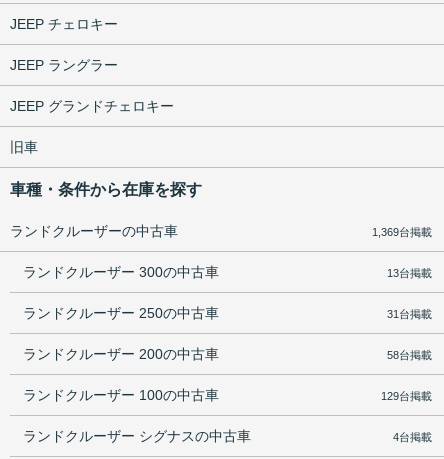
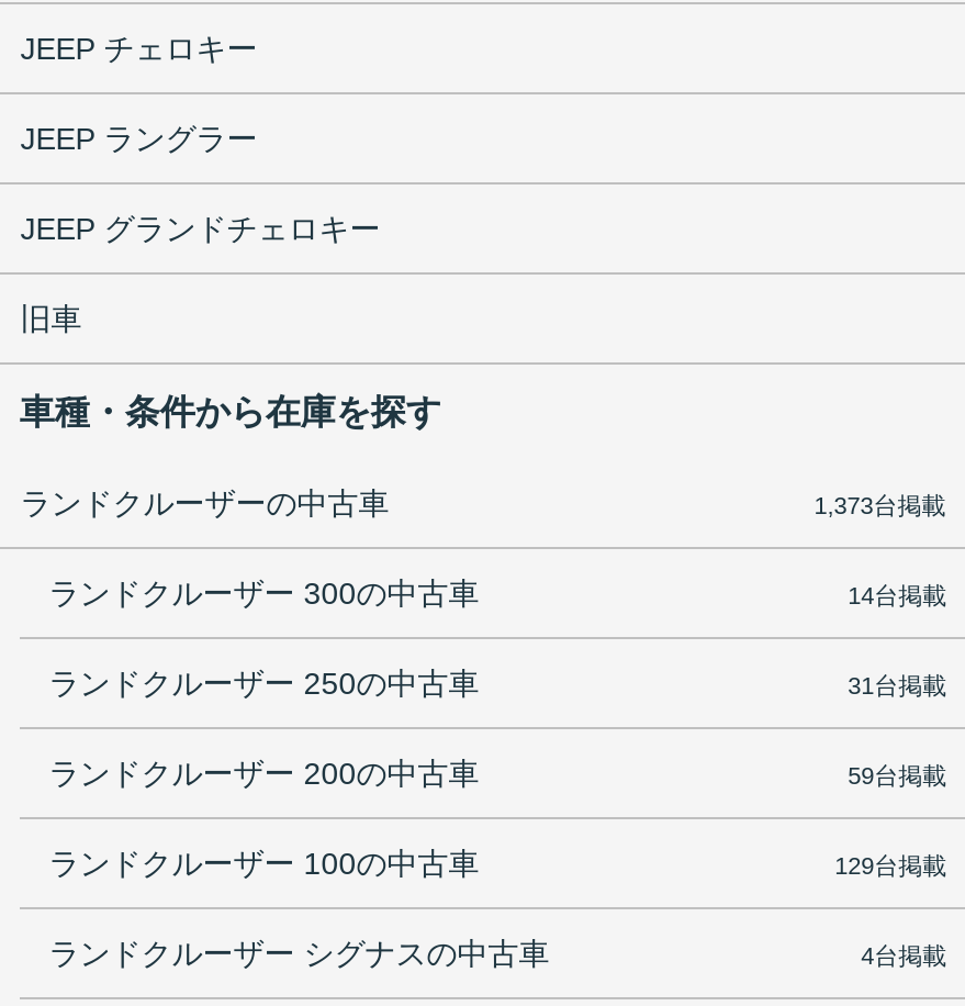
- 1,369台掲載
+ 1,373台掲載

- 13台掲載
+ 14台掲載

- 58台掲載
+ 59台掲載
